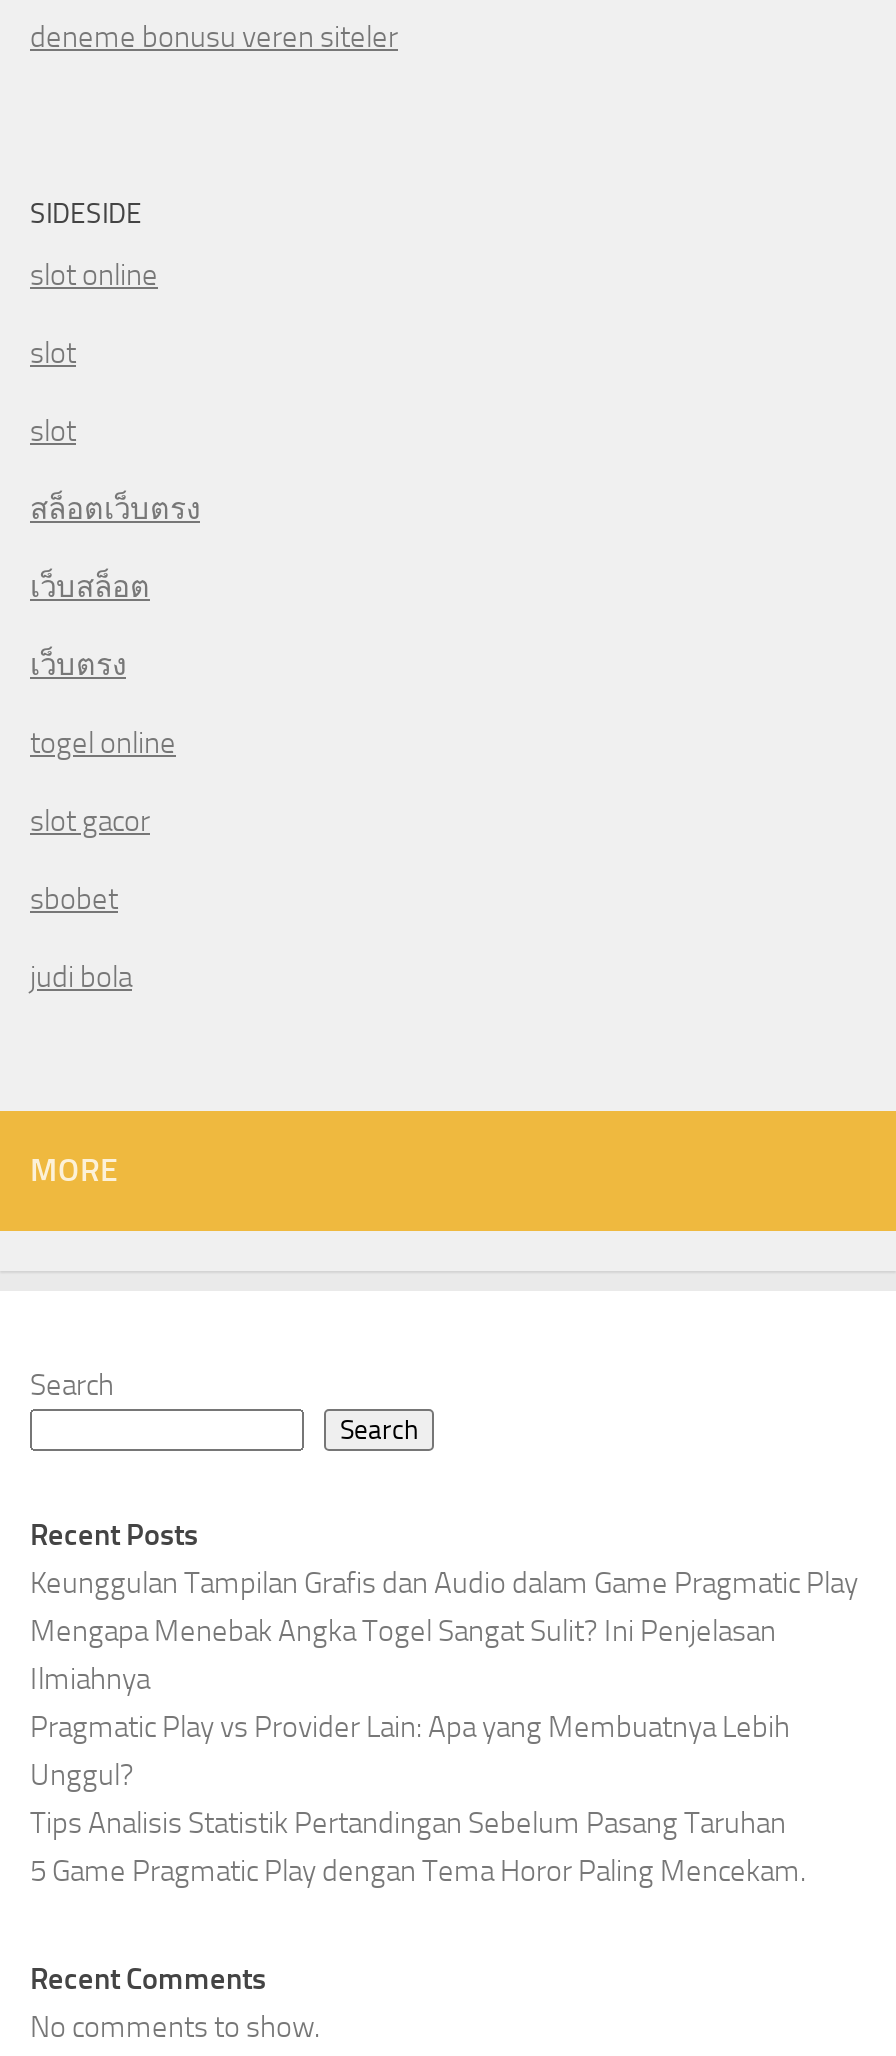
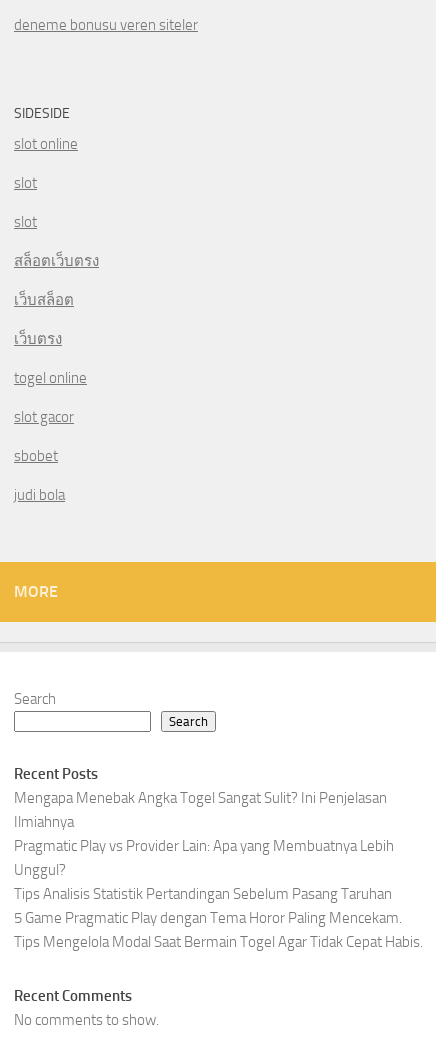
- Keunggulan Tampilan Grafis dan Audio dalam Game Pragmatic Play

moved up: Mengapa Menebak Angka Togel Sangat Sulit? Ini Penjelasan | Ilmiahnya | Pragmatic Play vs Provider Lain: Apa yang Membuatnya Lebih | Unggul? | Tips Analisis Statistik Pertandingan Sebelum Pasang Taruhan | 5 Game Pragmatic Play dengan Tema Horor Paling Mencekam.

+ Tips Mengelola Modal Saat Bermain Togel Agar Tidak Cepat Habis.
